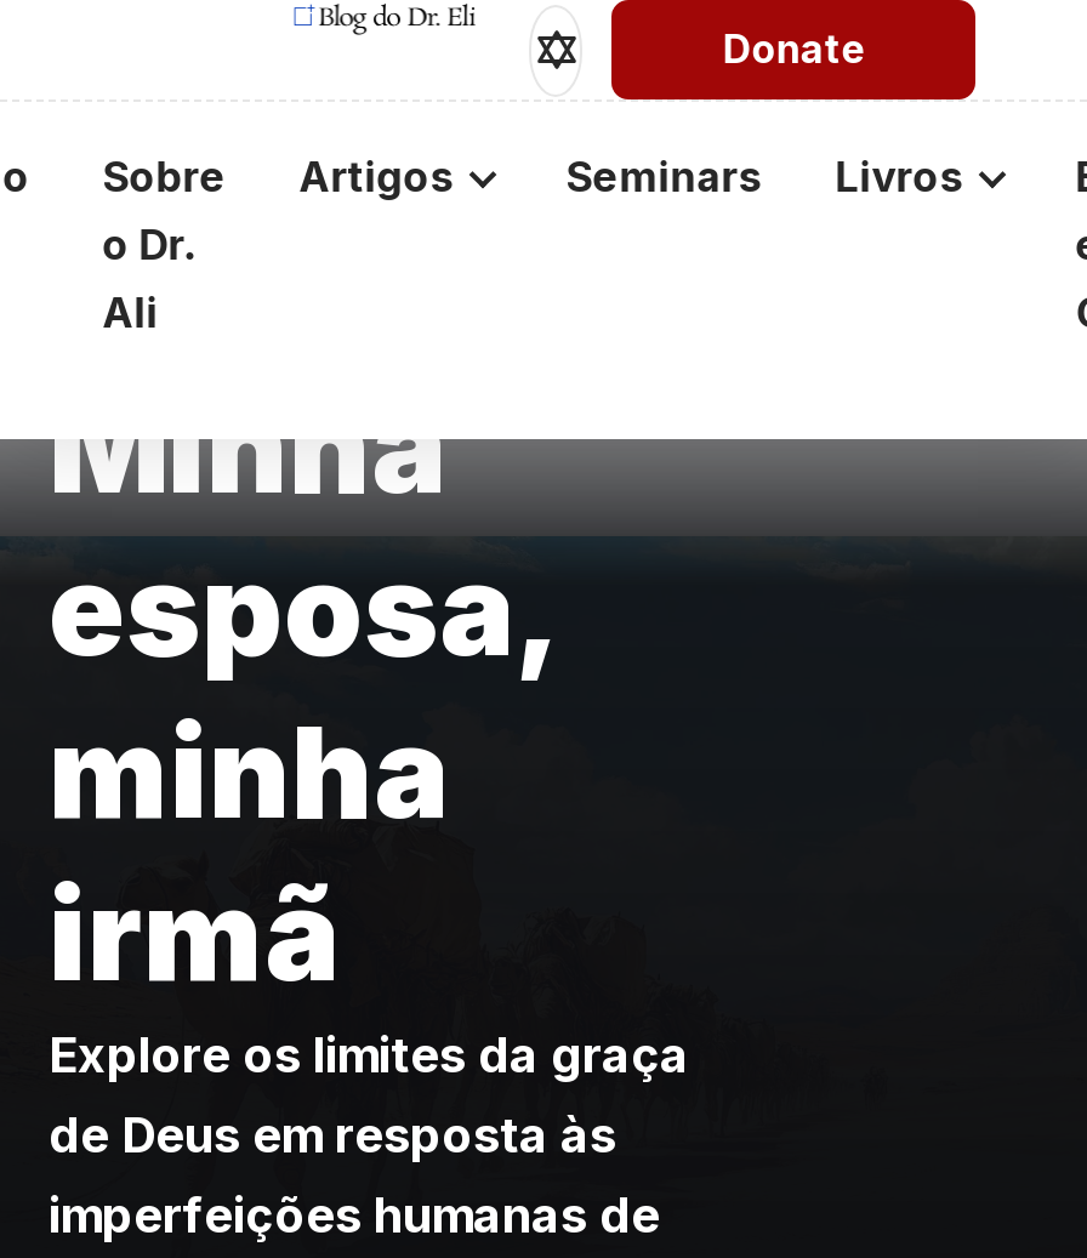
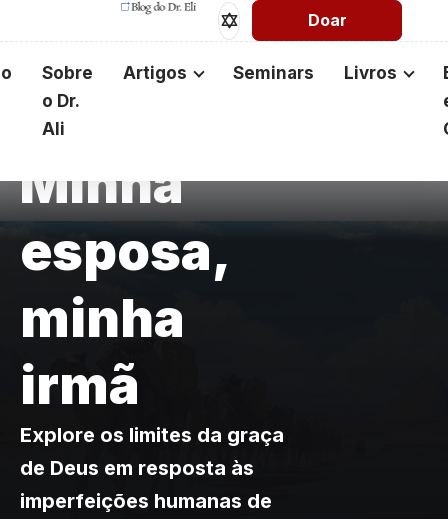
- Donate
+ Doar
